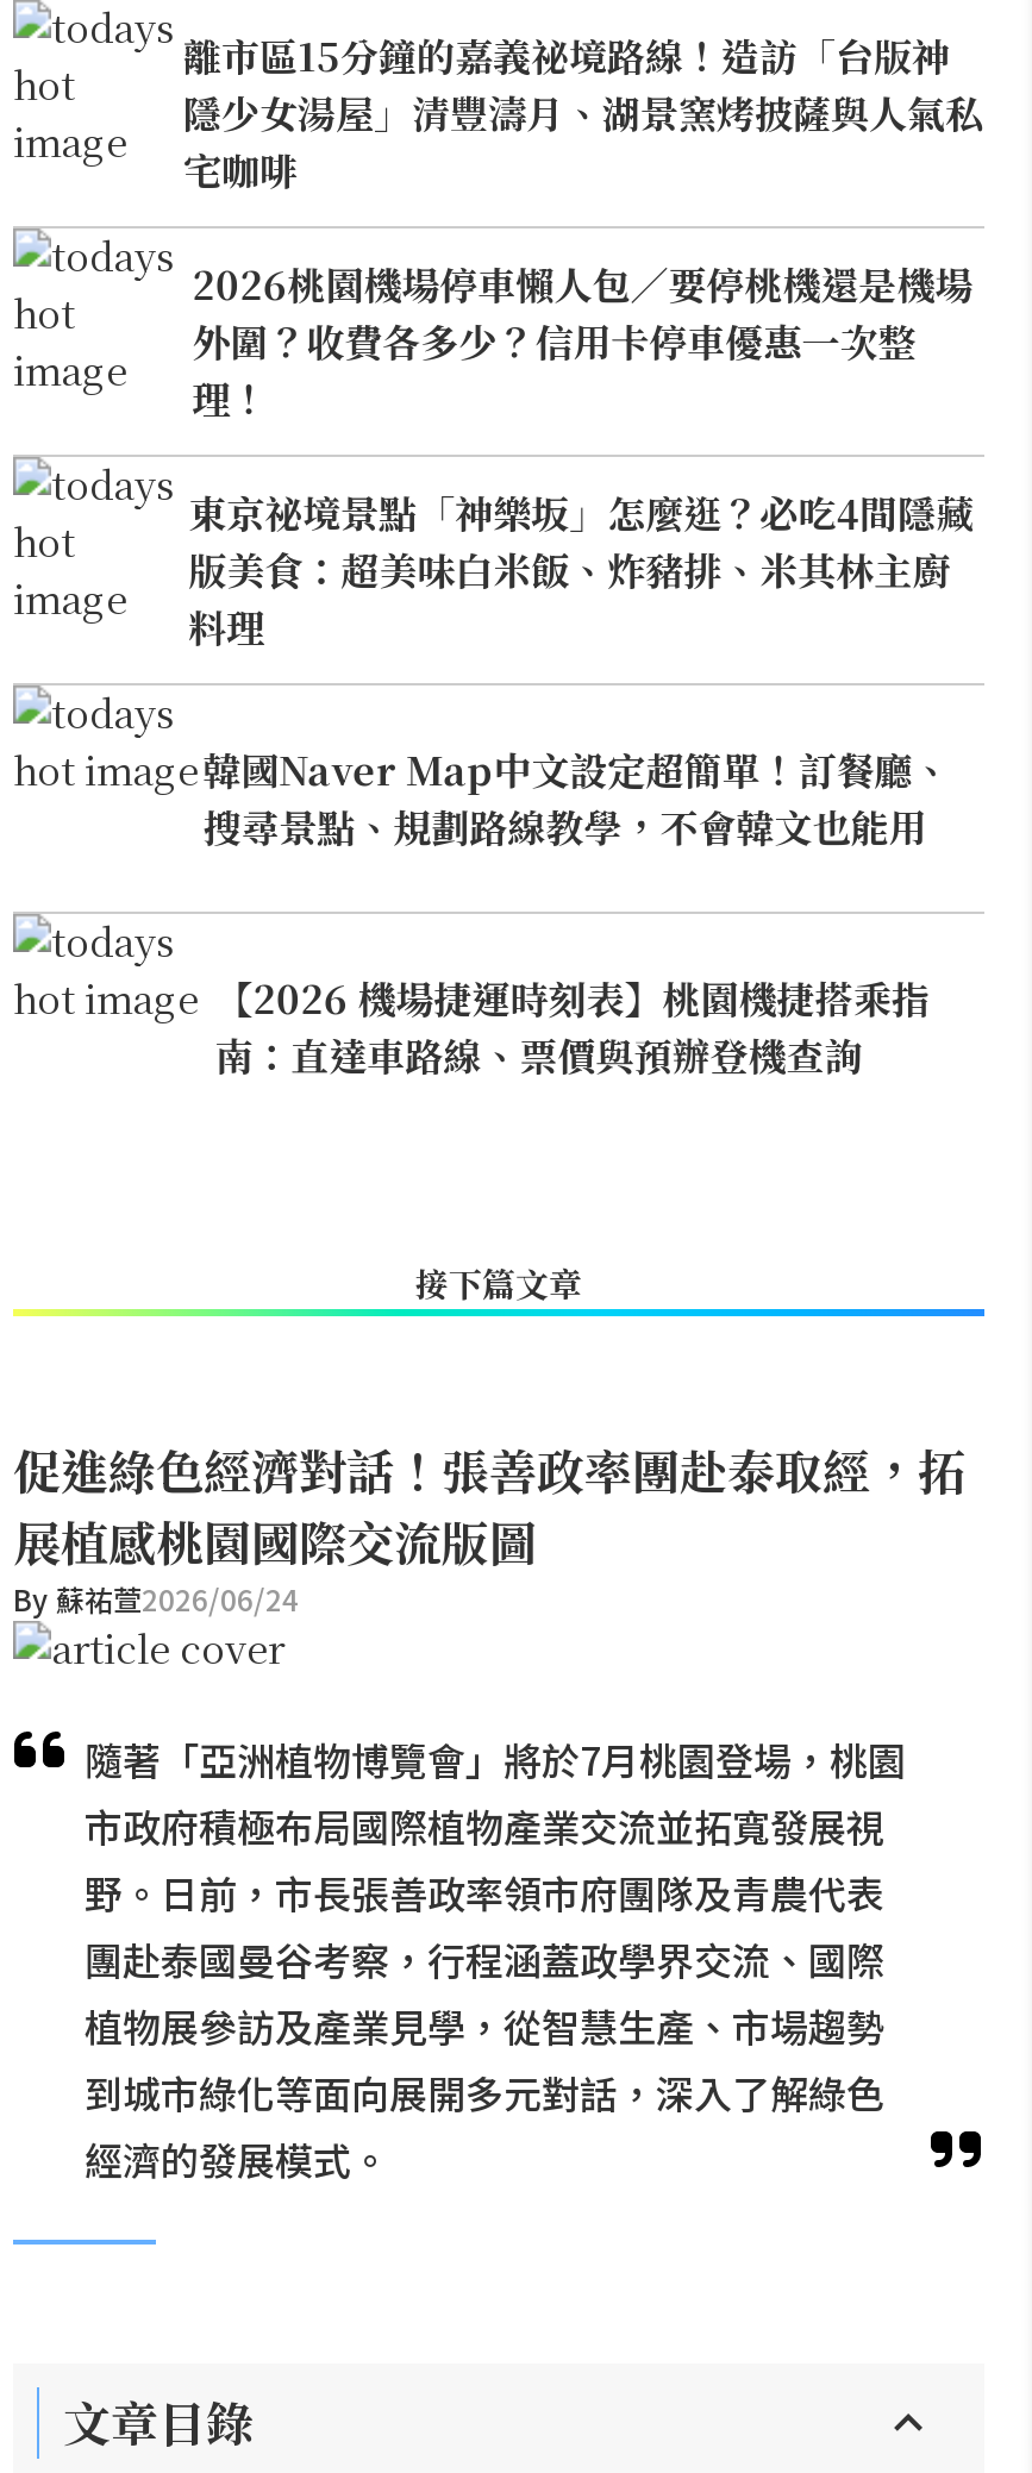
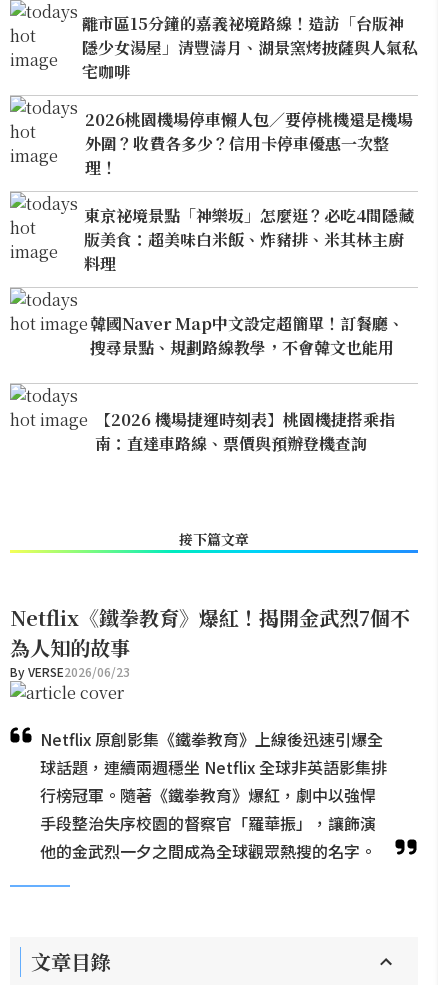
- 促進綠色經濟對話！張善政率團赴泰取經，拓
- 展植感桃園國際交流版圖
- By 蘇祐萱2026/06/24
+ Netflix《鐵拳教育》爆紅！揭開金武烈7個不
+ 為人知的故事
+ By VERSE2026/06/23

- 隨著「亞洲植物博覽會」將於7月桃園登場，桃園
- 市政府積極布局國際植物產業交流並拓寬發展視
- 野。日前，市長張善政率領市府團隊及青農代表
- 團赴泰國曼谷考察，行程涵蓋政學界交流、國際
- 植物展參訪及產業見學，從智慧生產、市場趨勢
- 到城市綠化等面向展開多元對話，深入了解綠色
- 經濟的發展模式。
+ Netflix 原創影集《鐵拳教育》上線後迅速引爆全
+ 球話題，連續兩週穩坐 Netflix 全球非英語影集排
+ 行榜冠軍。隨著《鐵拳教育》爆紅，劇中以強悍
+ 手段整治失序校園的督察官「羅華振」，讓飾演
+ 他的金武烈一夕之間成為全球觀眾熱搜的名字。
